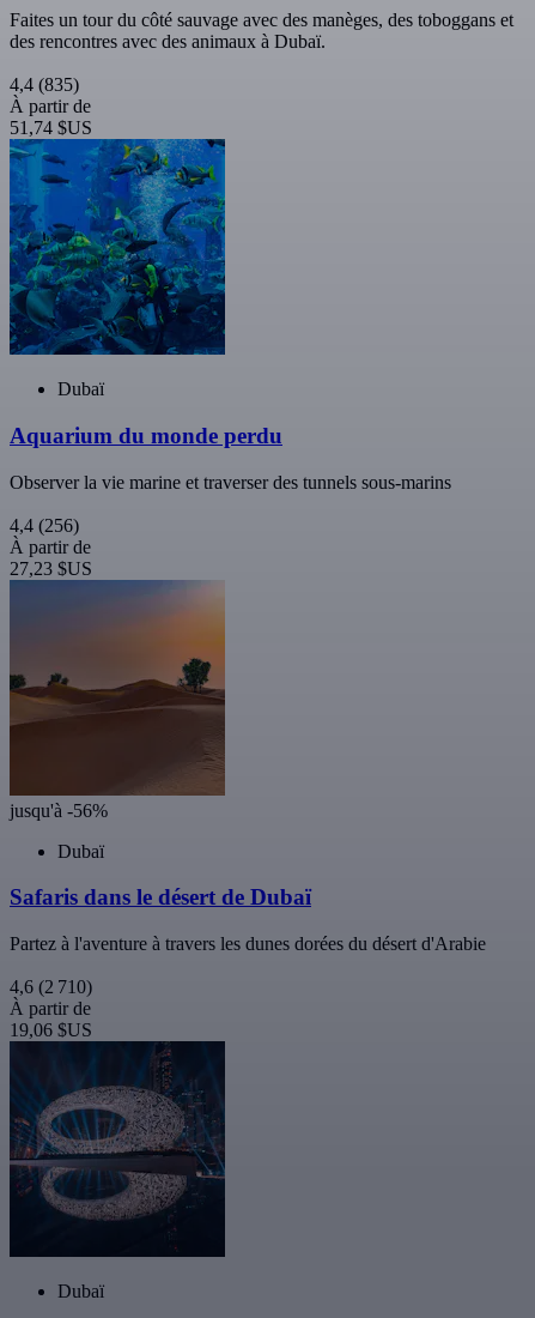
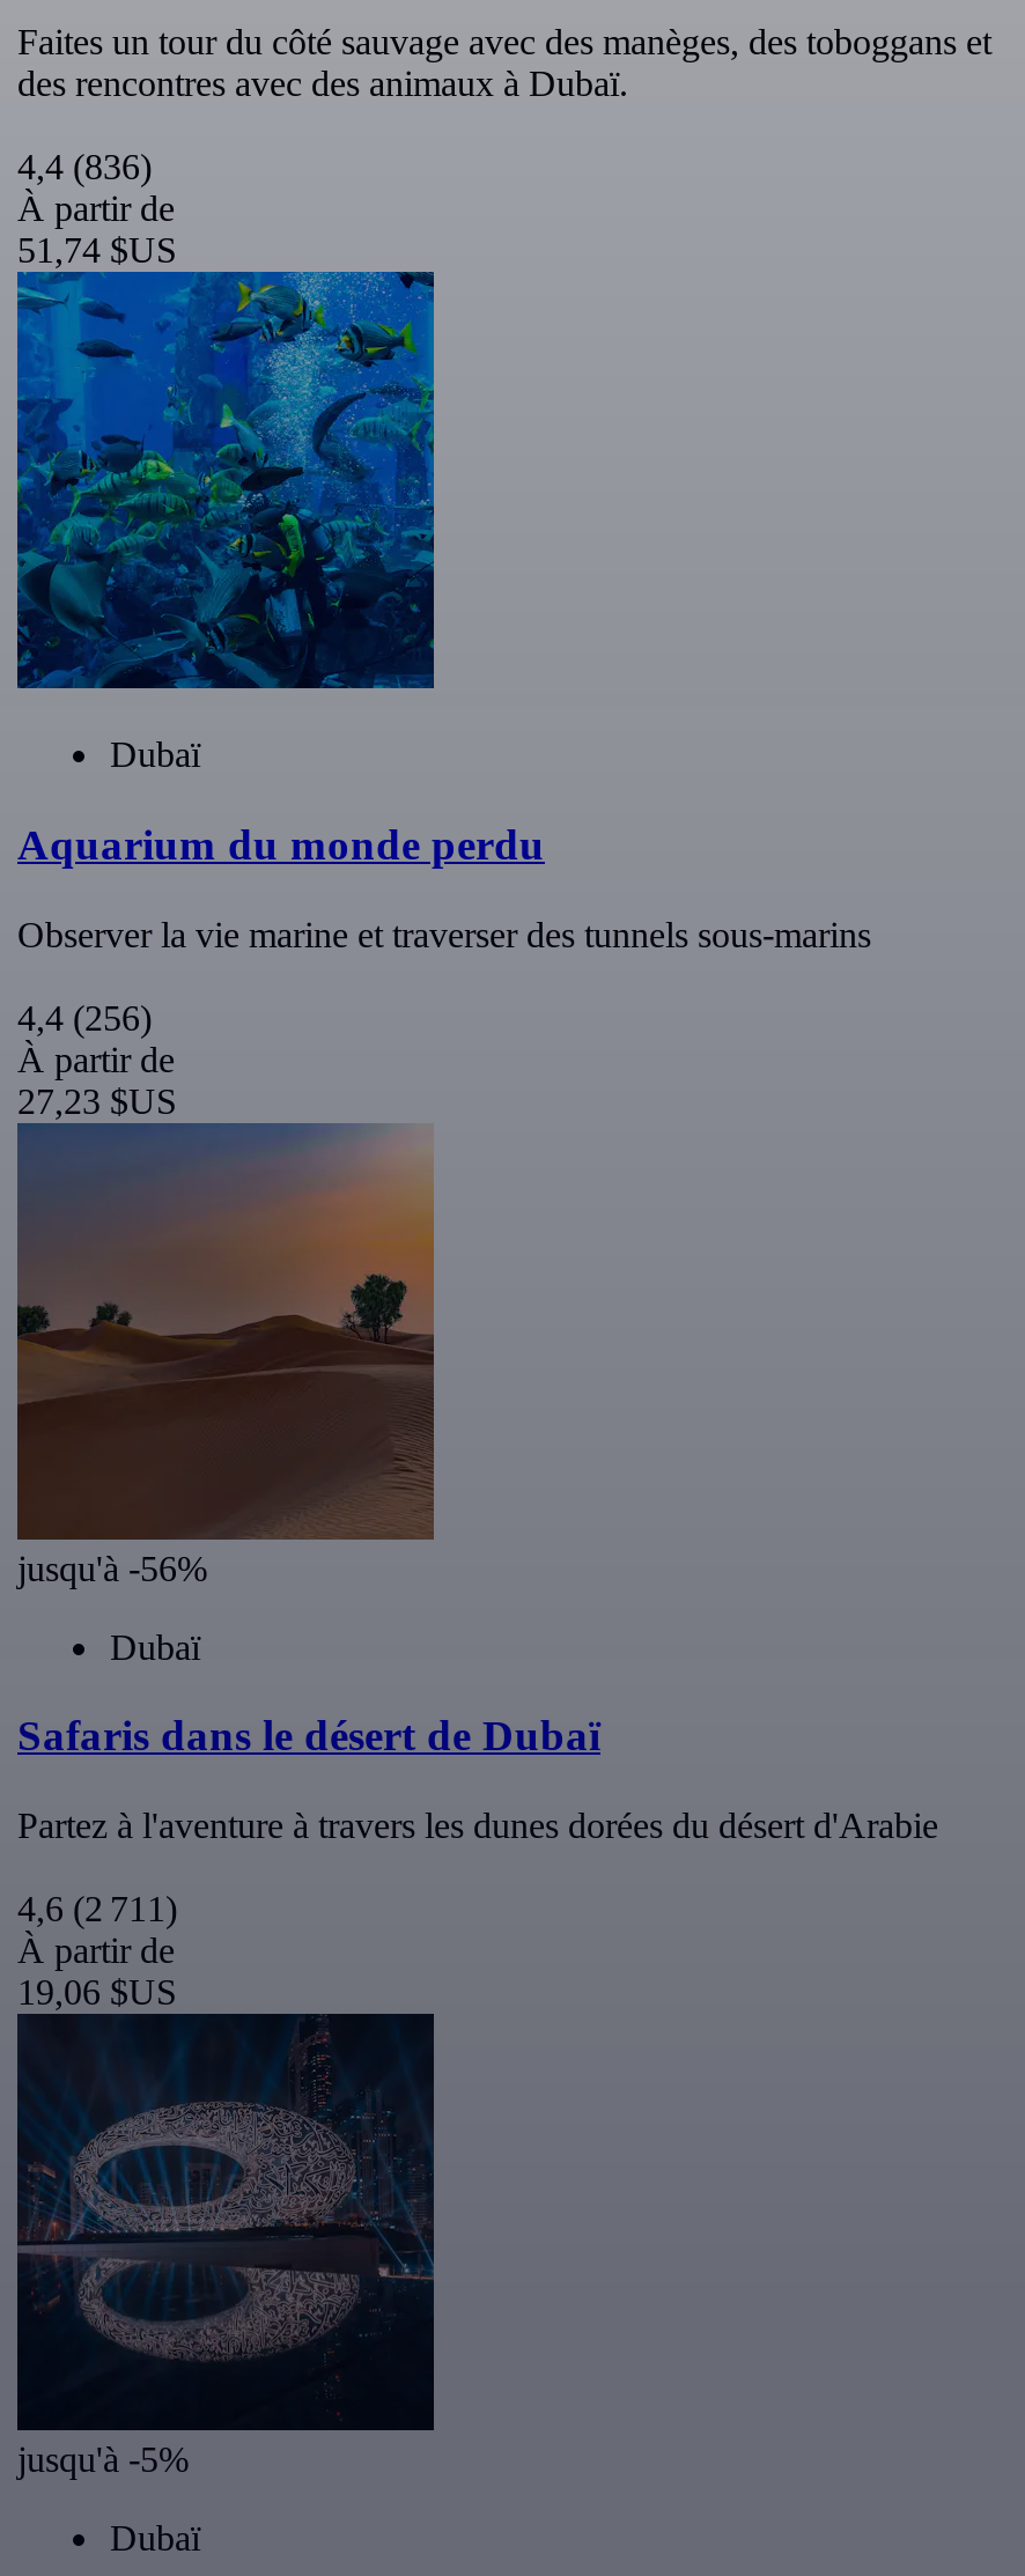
- 4,4 (835)
+ 4,4 (836)

- 4,6 (2 710)
+ 4,6 (2 711)

+ jusqu'à -5%
